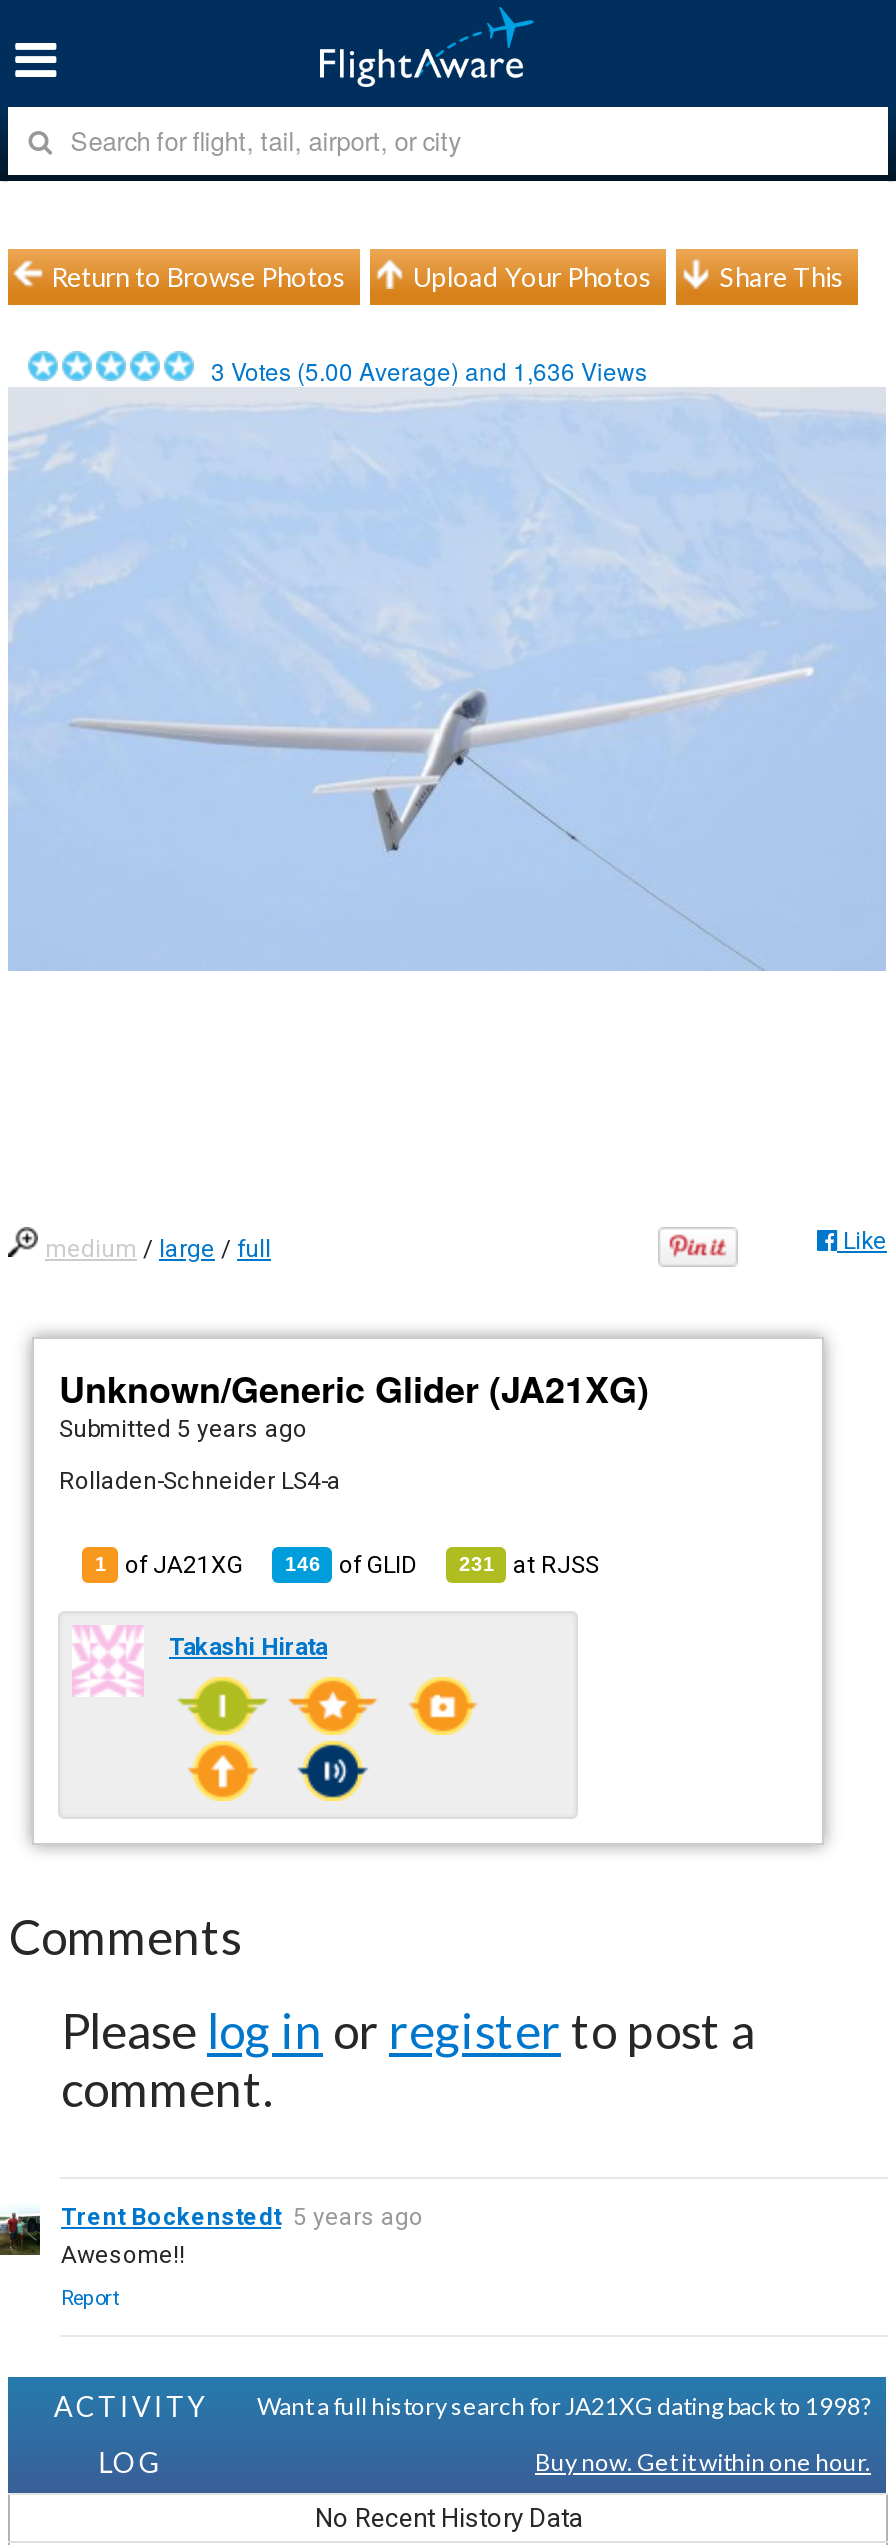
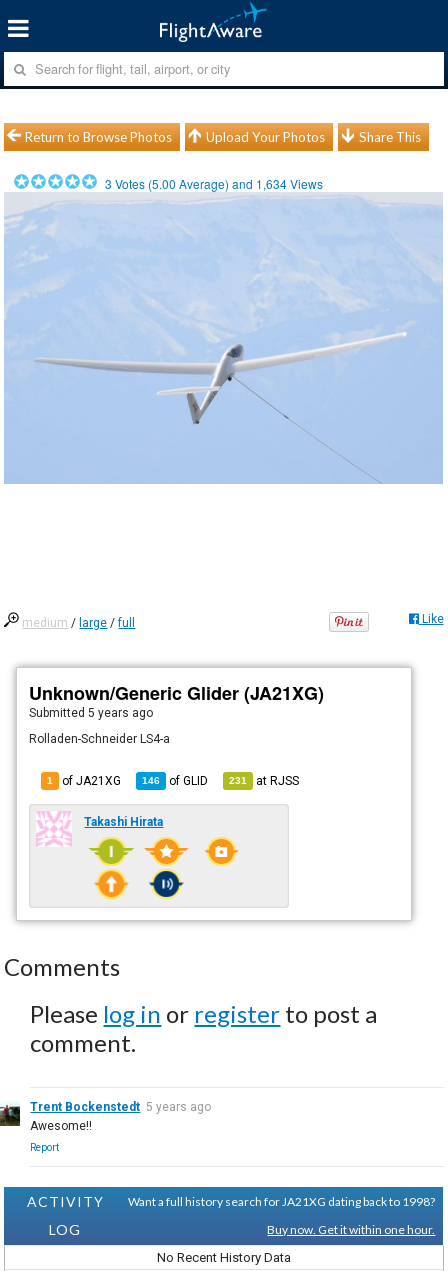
- 3 Votes (5.00 Average) and 1,636 Views
+ 3 Votes (5.00 Average) and 1,634 Views
